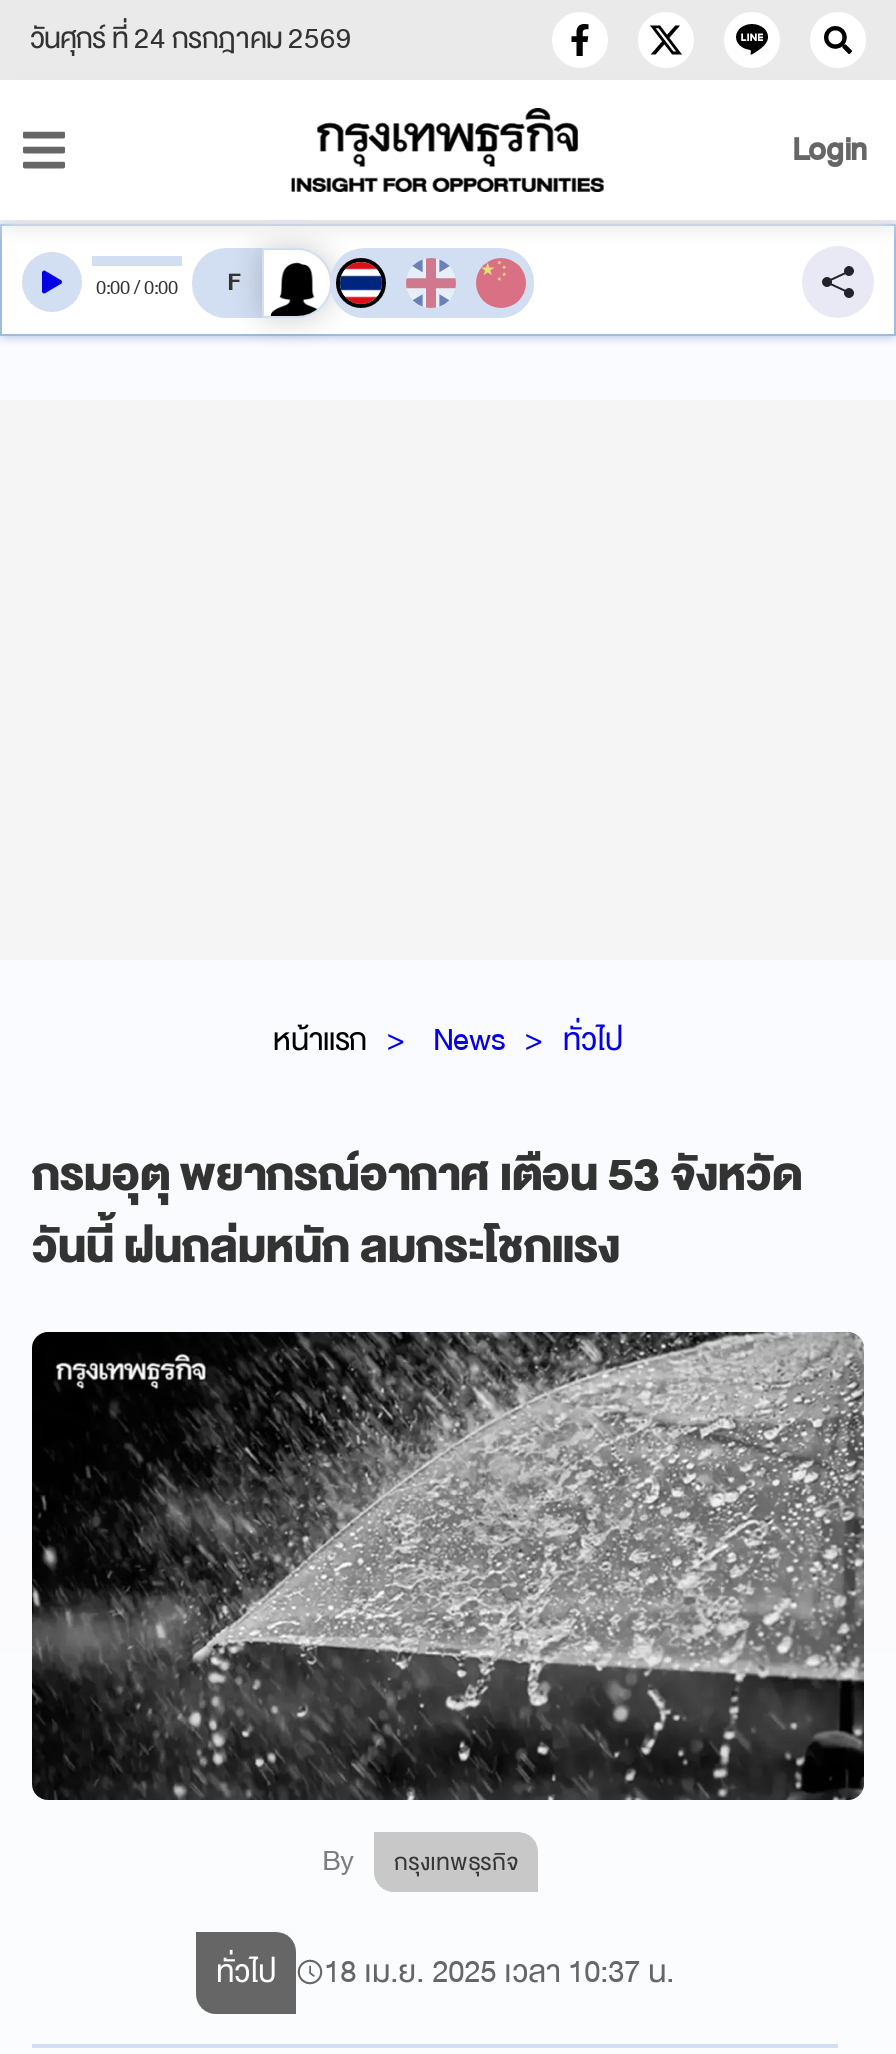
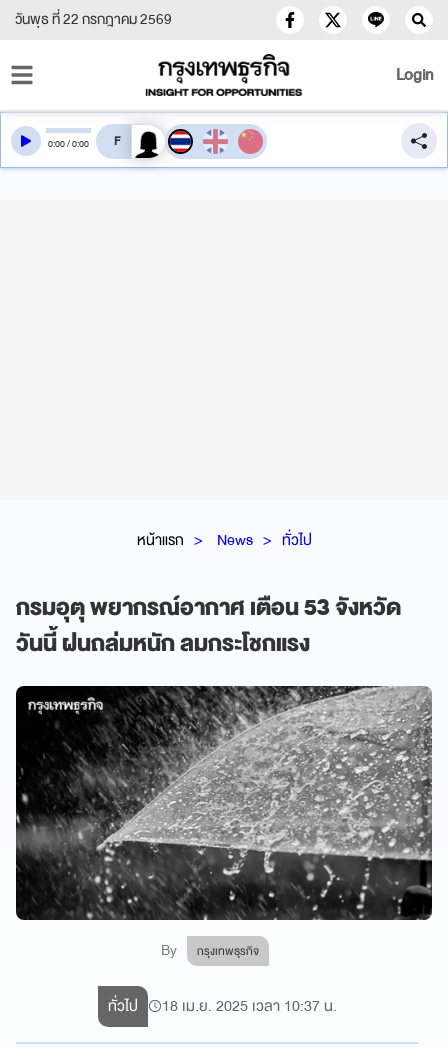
- วันศุกร์ ที่ 24 กรกฎาคม 2569
+ วันพุธ ที่ 22 กรกฎาคม 2569
